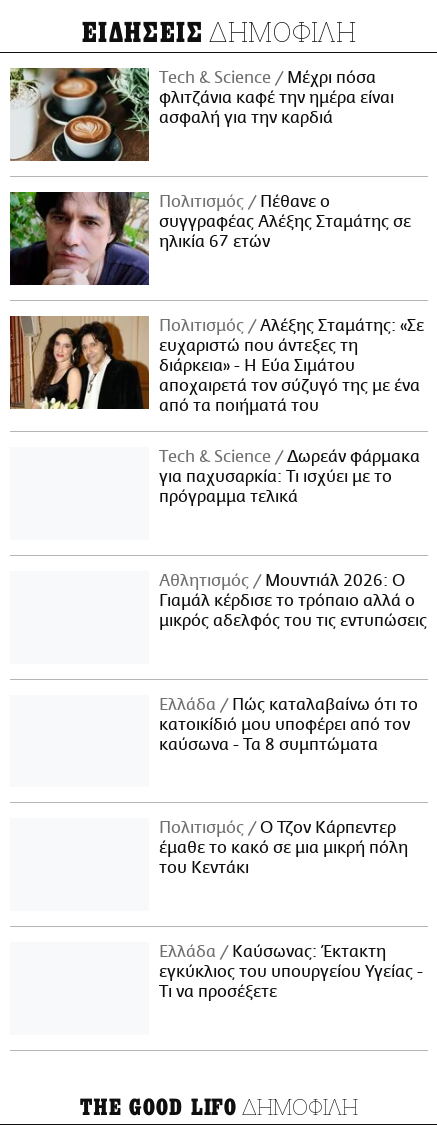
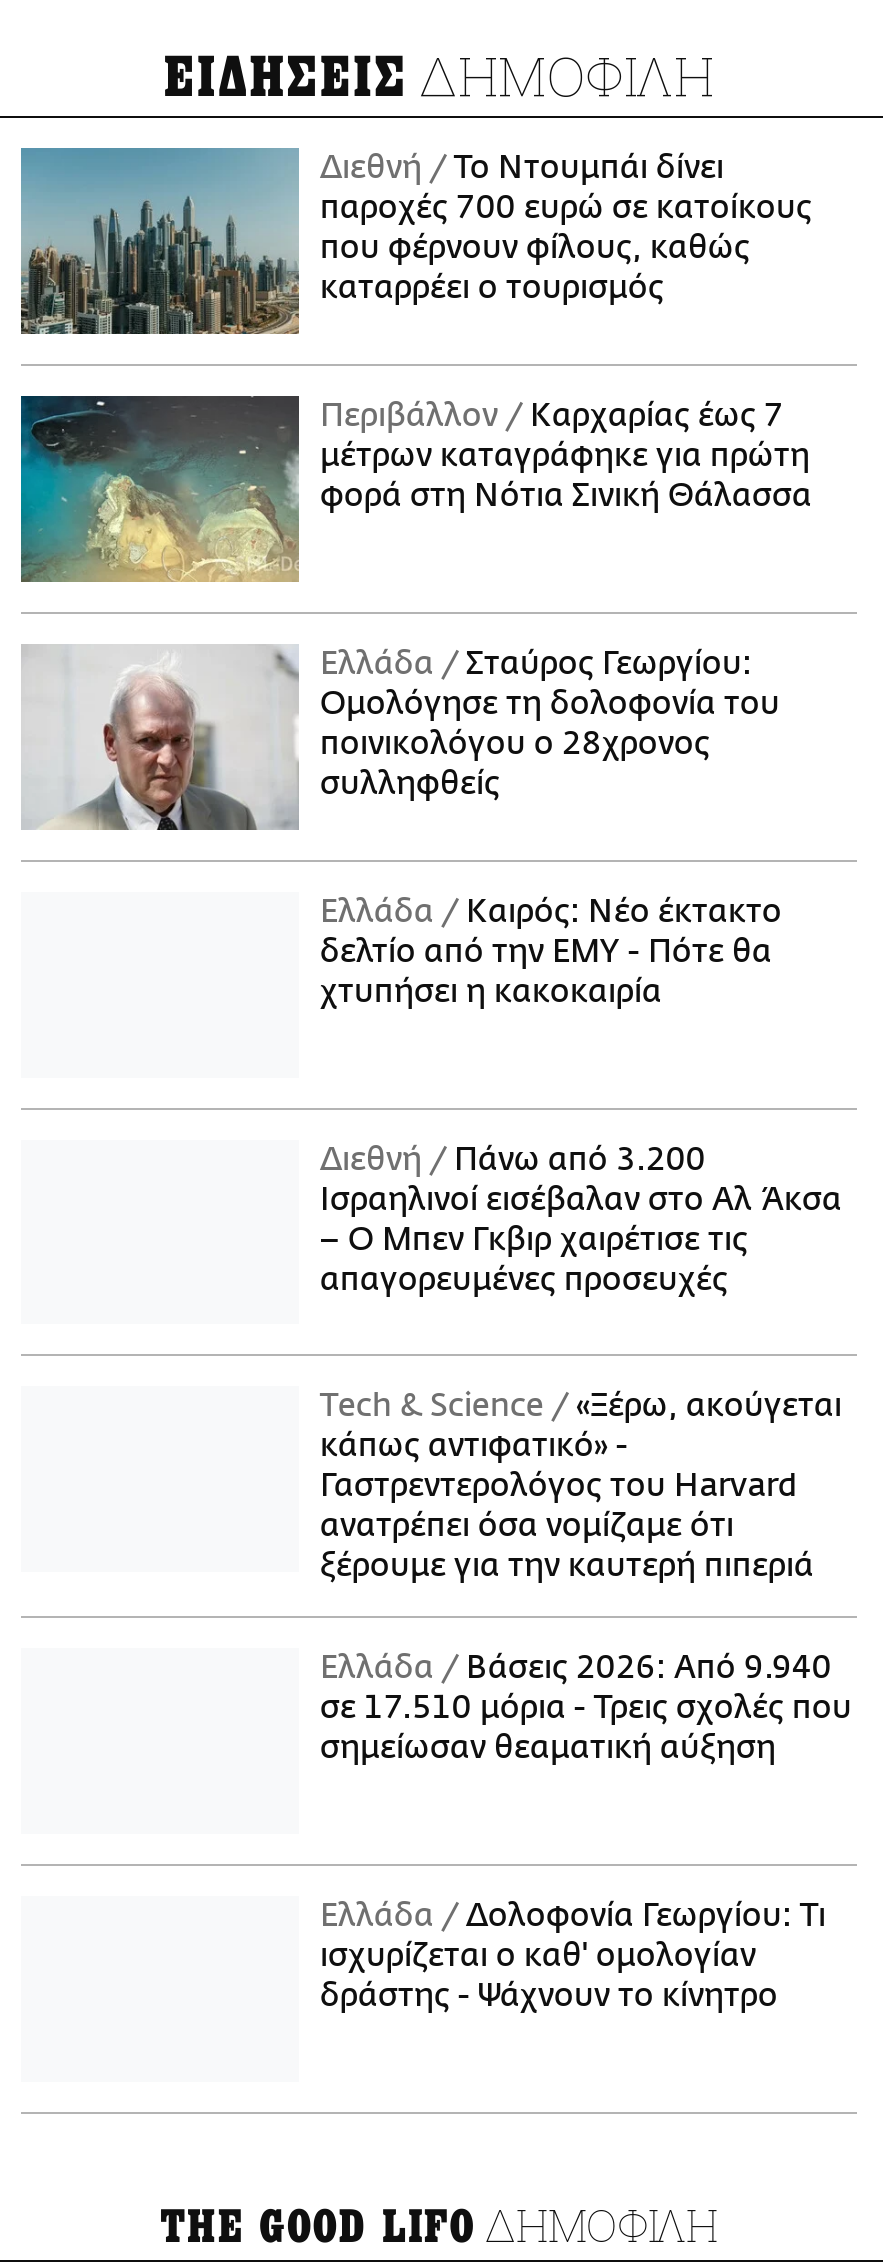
- [image]
- Τech & Science Μέχρι πόσα
- φλιτζάνια καφέ την ημέρα είναι
- ασφαλή για την καρδιά
+ [image]
+ Διεθνή Το Ντουμπάι δίνει
+ παροχές 700 ευρώ σε κατοίκους
+ που φέρνουν φίλους, καθώς
+ καταρρέει ο τουρισμός

- [image]
- Πολιτισμός Πέθανε ο
- συγγραφέας Αλέξης Σταμάτης σε
- ηλικία 67 ετών
+ [image]
+ Περιβάλλον Καρχαρίας έως 7
+ μέτρων καταγράφηκε για πρώτη
+ φορά στη Νότια Σινική Θάλασσα

- [image]
- Πολιτισμός Αλέξης Σταμάτης: «Σε
- ευχαριστώ που άντεξες τη
- διάρκεια» - Η Εύα Σιμάτου
- αποχαιρετά τον σύζυγό της με ένα
- από τα ποιήματά του
+ [image]
+ Ελλάδα Σταύρος Γεωργίου:
+ Ομολόγησε τη δολοφονία του
+ ποινικολόγου ο 28χρονος
+ συλληφθείς

- Τech & Science Δωρεάν φάρμακα
- για παχυσαρκία: Τι ισχύει με το
- πρόγραμμα τελικά
+ Ελλάδα Καιρός: Νέο έκτακτο
+ δελτίο από την ΕΜΥ - Πότε θα
+ χτυπήσει η κακοκαιρία

- Αθλητισμός Μουντιάλ 2026: Ο
- Γιαμάλ κέρδισε το τρόπαιο αλλά ο
- μικρός αδελφός του τις εντυπώσεις
+ Διεθνή Πάνω από 3.200
+ Ισραηλινοί εισέβαλαν στο Αλ Άκσα
+ – Ο Μπεν Γκβιρ χαιρέτισε τις
+ απαγορευμένες προσευχές

- Ελλάδα Πώς καταλαβαίνω ότι το
- κατοικίδιό μου υποφέρει από τον
- καύσωνα - Τα 8 συμπτώματα
+ Τech & Science «Ξέρω, ακούγεται
+ κάπως αντιφατικό» -
+ Γαστρεντερολόγος του Harvard
+ ανατρέπει όσα νομίζαμε ότι
+ ξέρουμε για την καυτερή πιπεριά

- Πολιτισμός Ο Τζον Κάρπεντερ
- έμαθε το κακό σε μια μικρή πόλη
- του Κεντάκι
+ Ελλάδα Βάσεις 2026: Από 9.940
+ σε 17.510 μόρια - Τρεις σχολές που
+ σημείωσαν θεαματική αύξηση

- Ελλάδα Καύσωνας: Έκτακτη
- εγκύκλιος του υπουργείου Υγείας -
- Τι να προσέξετε
+ Ελλάδα Δολοφονία Γεωργίου: Τι
+ ισχυρίζεται ο καθ' ομολογίαν
+ δράστης - Ψάχνουν το κίνητρο
